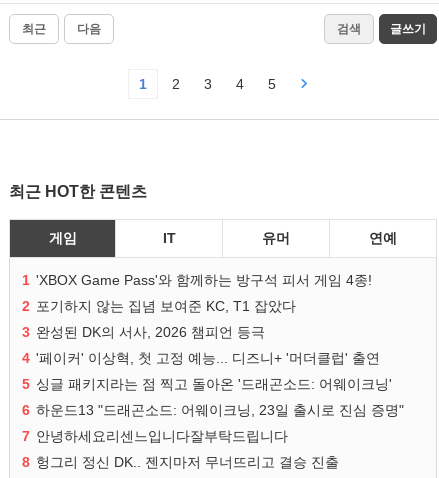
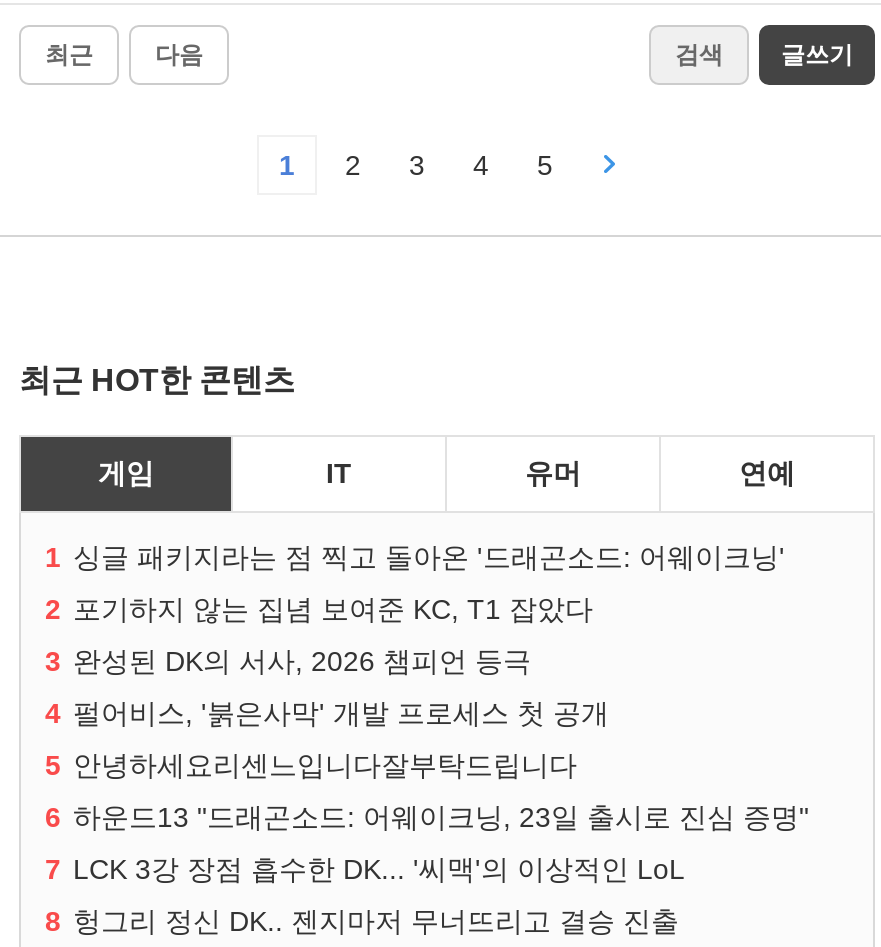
- 1 'XBOX Game Pass'와 함께하는 방구석 피서 게임 4종!
+ 1 싱글 패키지라는 점 찍고 돌아온 '드래곤소드: 어웨이크닝'

- 4 '페이커' 이상혁, 첫 고정 예능... 디즈니+ '머더클럽' 출연
+ 4 펄어비스, '붉은사막' 개발 프로세스 첫 공개

- 5 싱글 패키지라는 점 찍고 돌아온 '드래곤소드: 어웨이크닝'
+ 5 안녕하세요리센느입니다잘부탁드립니다

- 7 안녕하세요리센느입니다잘부탁드립니다
+ 7 LCK 3강 장점 흡수한 DK... '씨맥'의 이상적인 LoL
